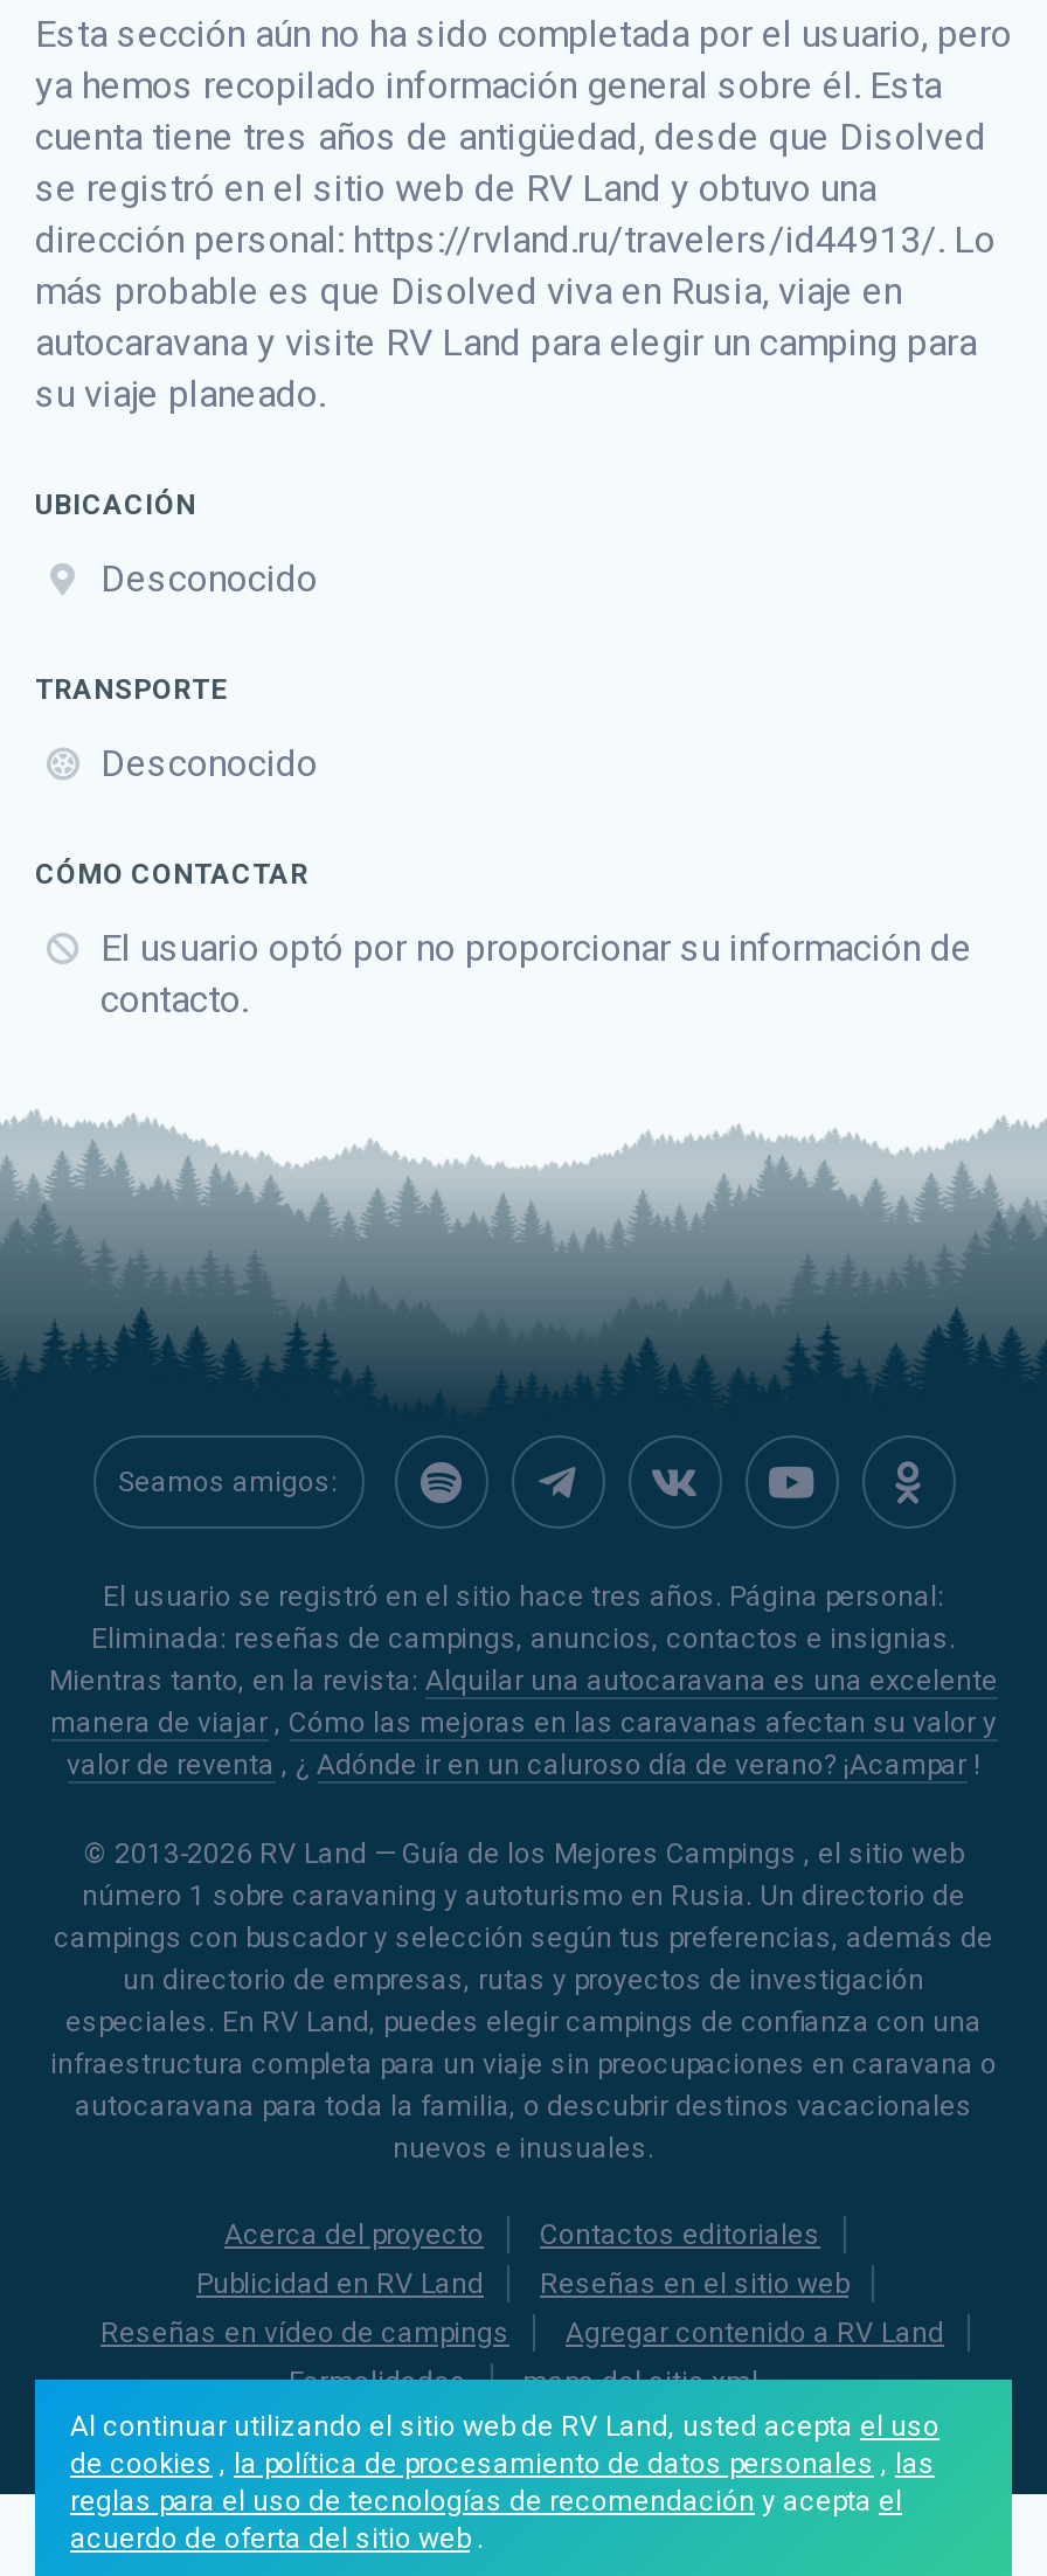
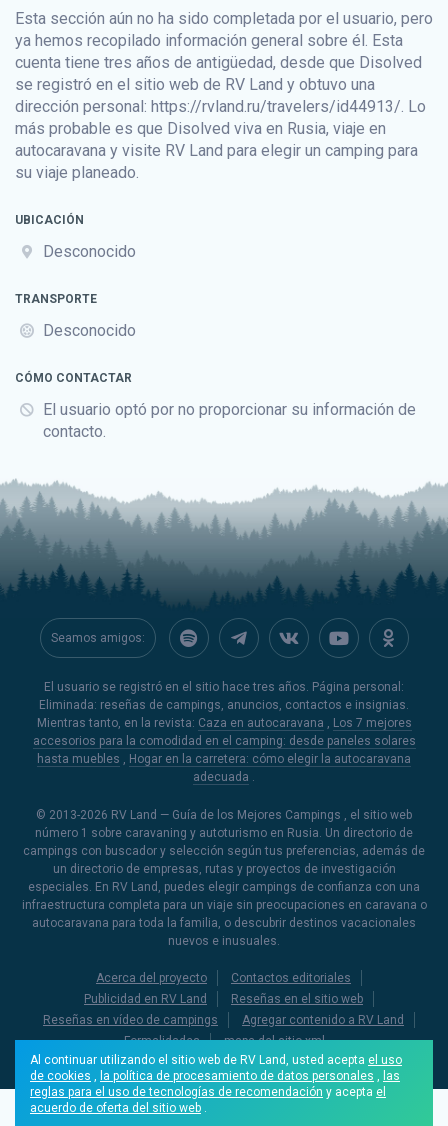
- Mientras tanto, en la revista: Alquilar una autocaravana es una excelente
- manera de viajar, Cómo las mejoras en las caravanas afectan su valor y
- valor de reventa, ¿ Adónde ir en un caluroso día de verano? ¡Acampar!
+ Mientras tanto, en la revista: Caza en autocaravana, Los 7 mejores
+ accesorios para la comodidad en el camping: desde paneles solares
+ hasta muebles, Hogar en la carretera: cómo elegir la autocaravana
+ adecuada.
